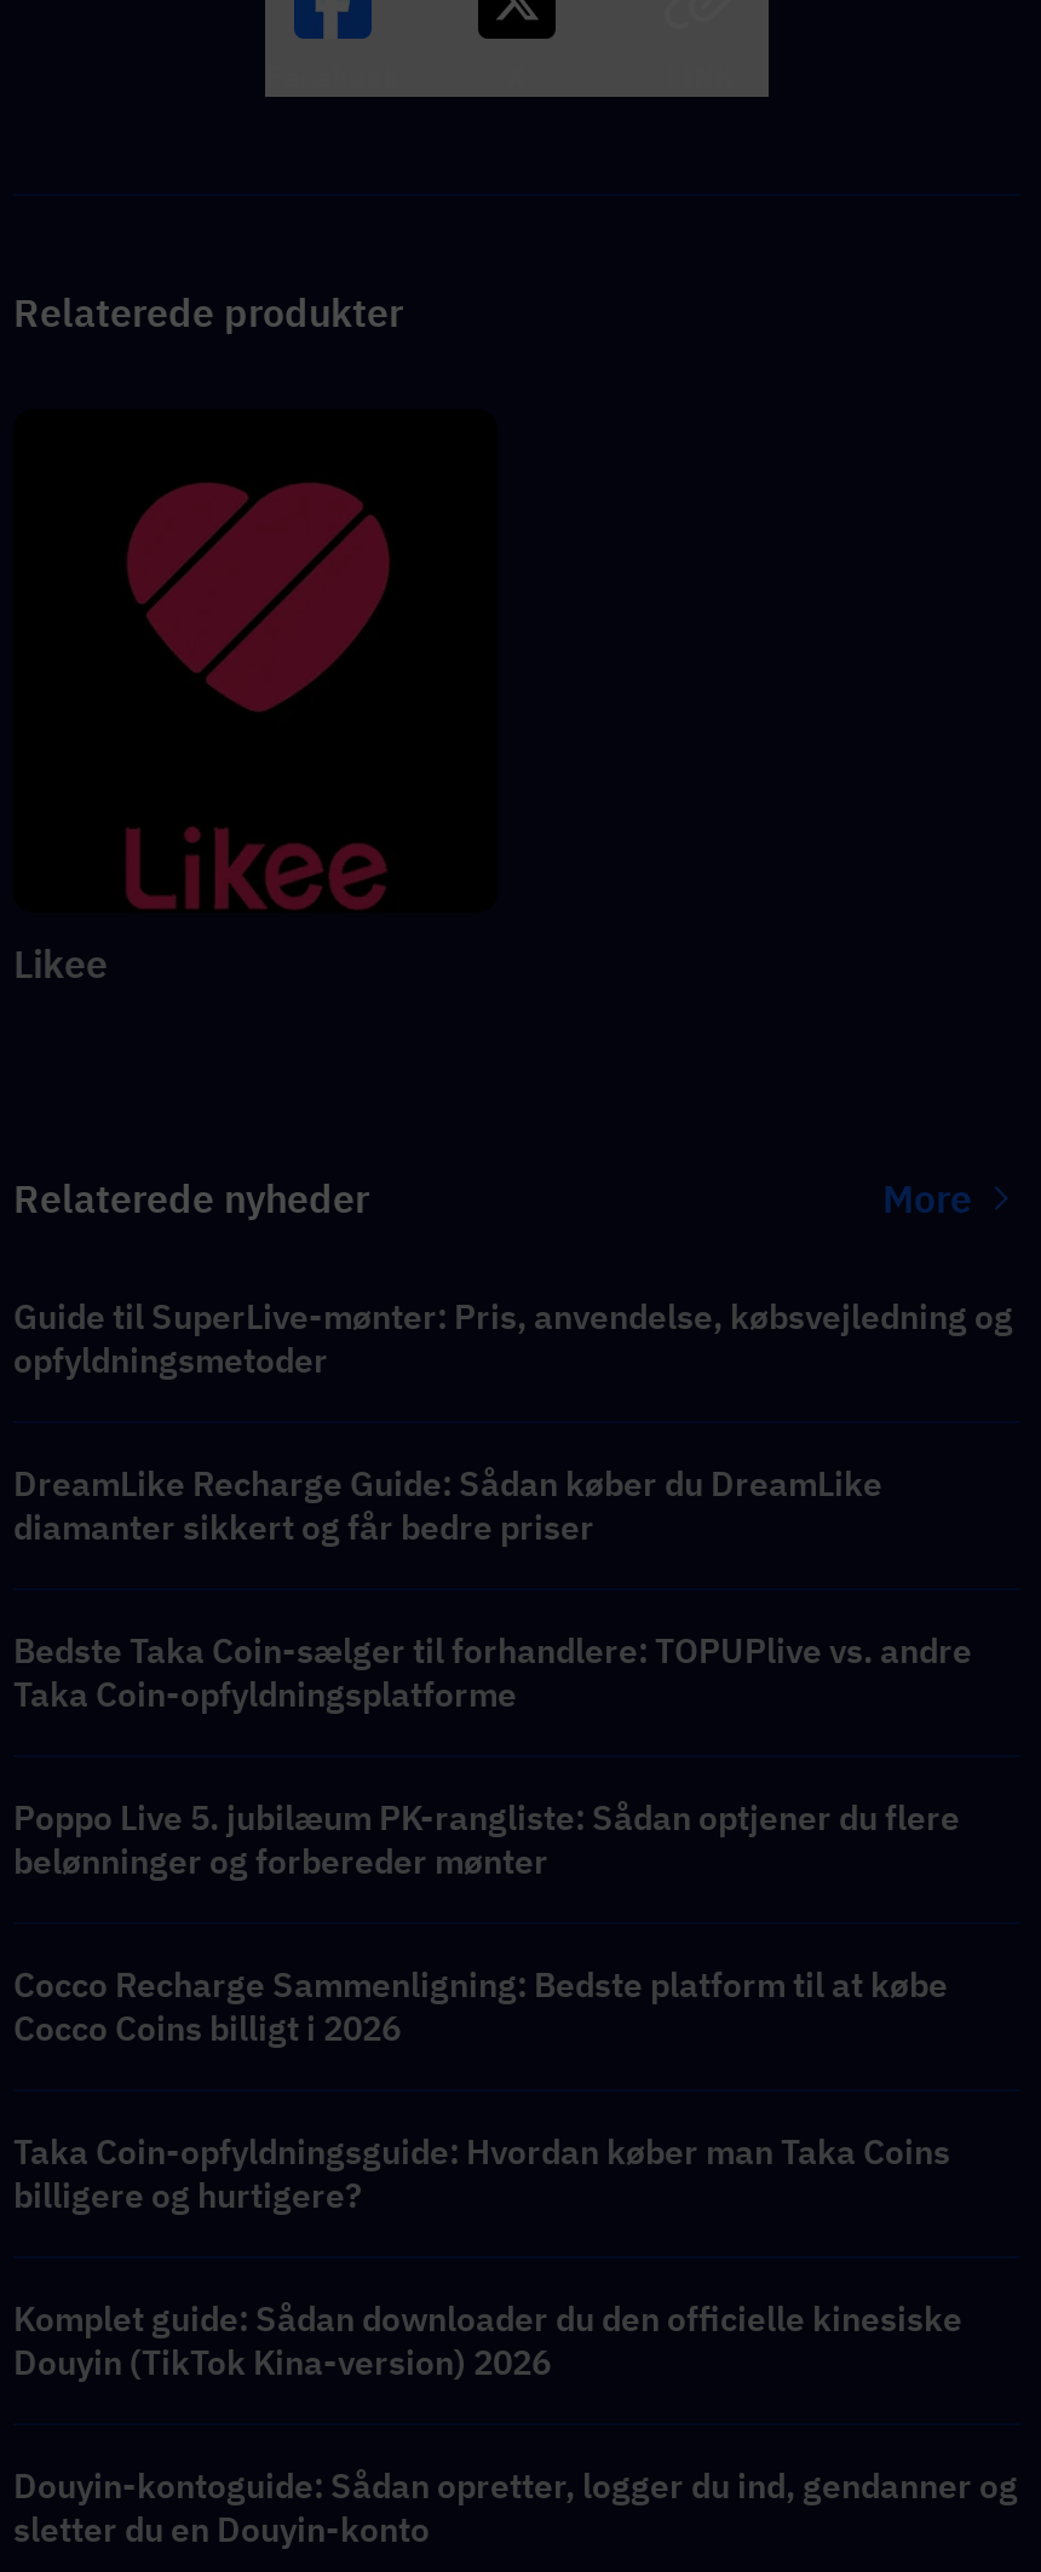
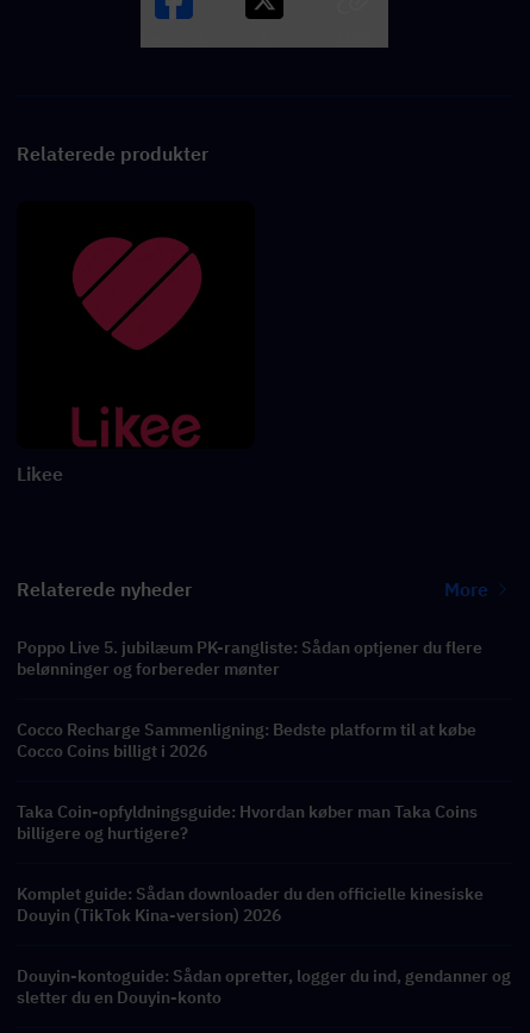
- Guide til SuperLive-mønter: Pris, anvendelse, købsvejledning og
- opfyldningsmetoder
- DreamLike Recharge Guide: Sådan køber du DreamLike
- diamanter sikkert og får bedre priser
- Bedste Taka Coin-sælger til forhandlere: TOPUPlive vs. andre
- Taka Coin-opfyldningsplatforme
